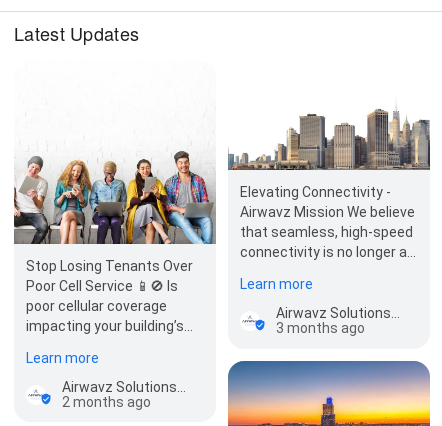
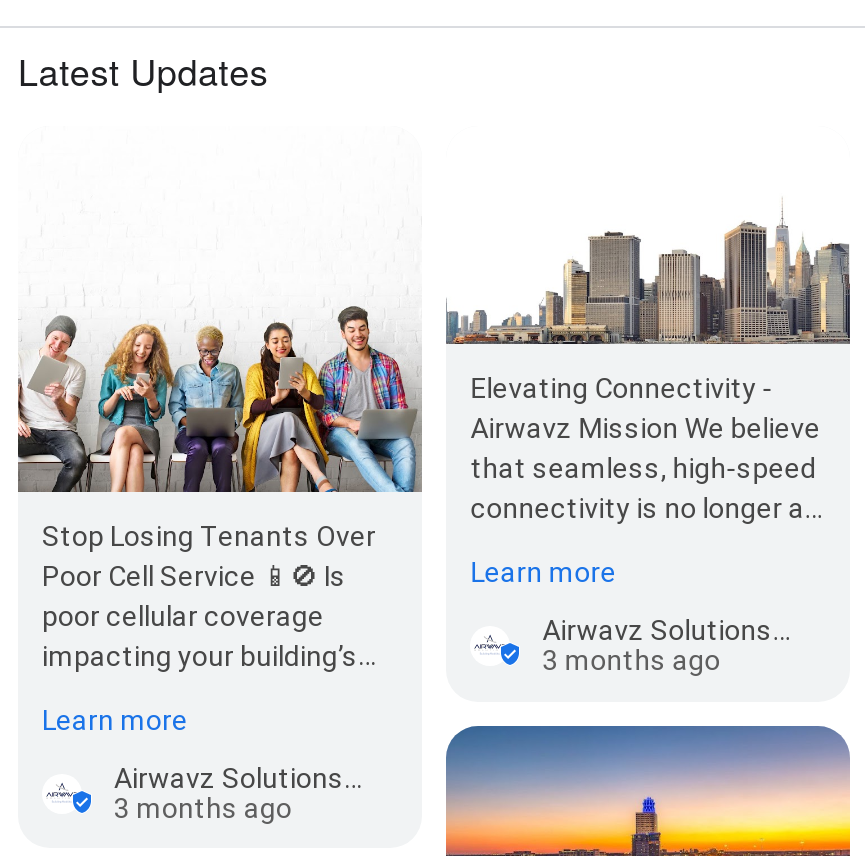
- 2 months ago
+ 3 months ago
